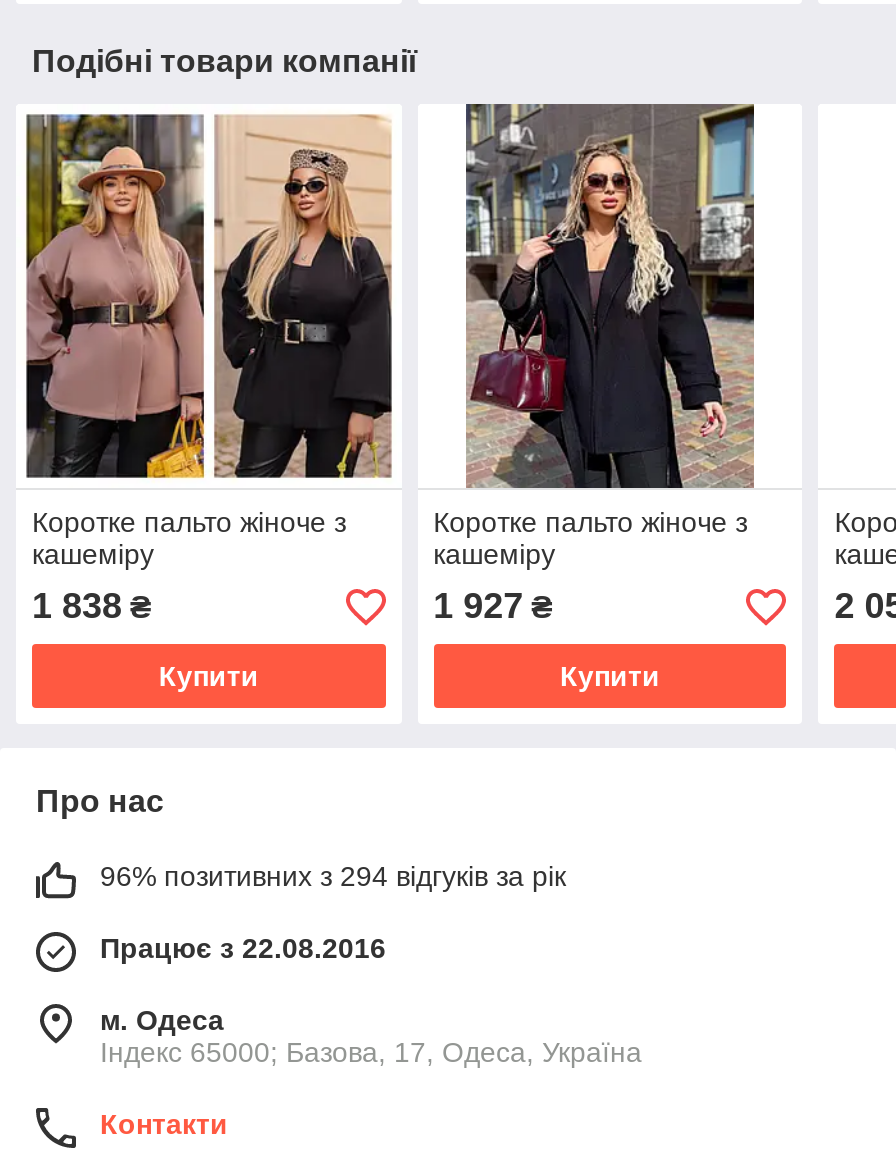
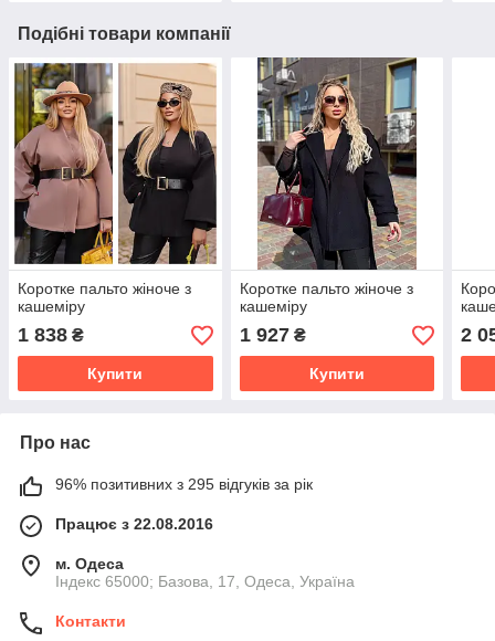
- 96% позитивних з 294 відгуків за рік
+ 96% позитивних з 295 відгуків за рік
